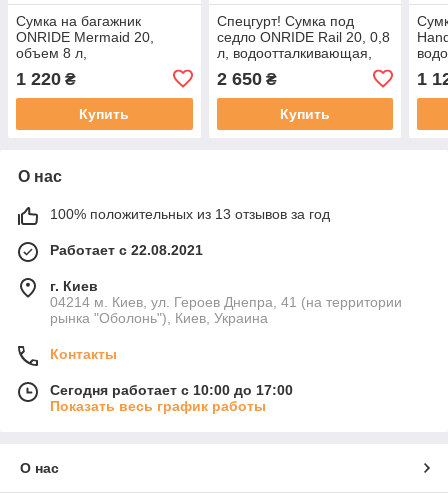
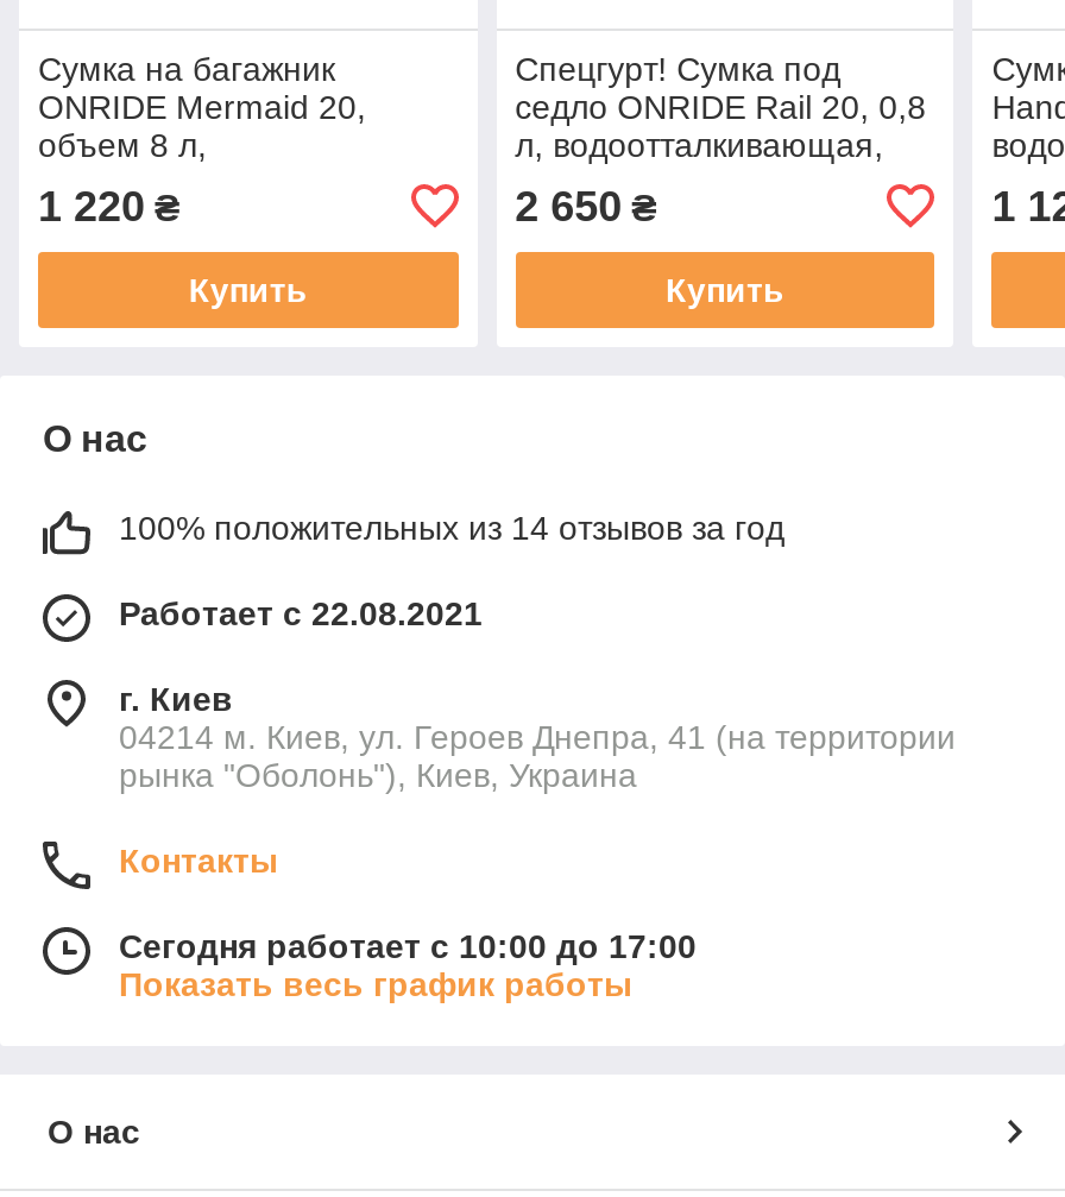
- 100% положительных из 13 отзывов за год
+ 100% положительных из 14 отзывов за год
